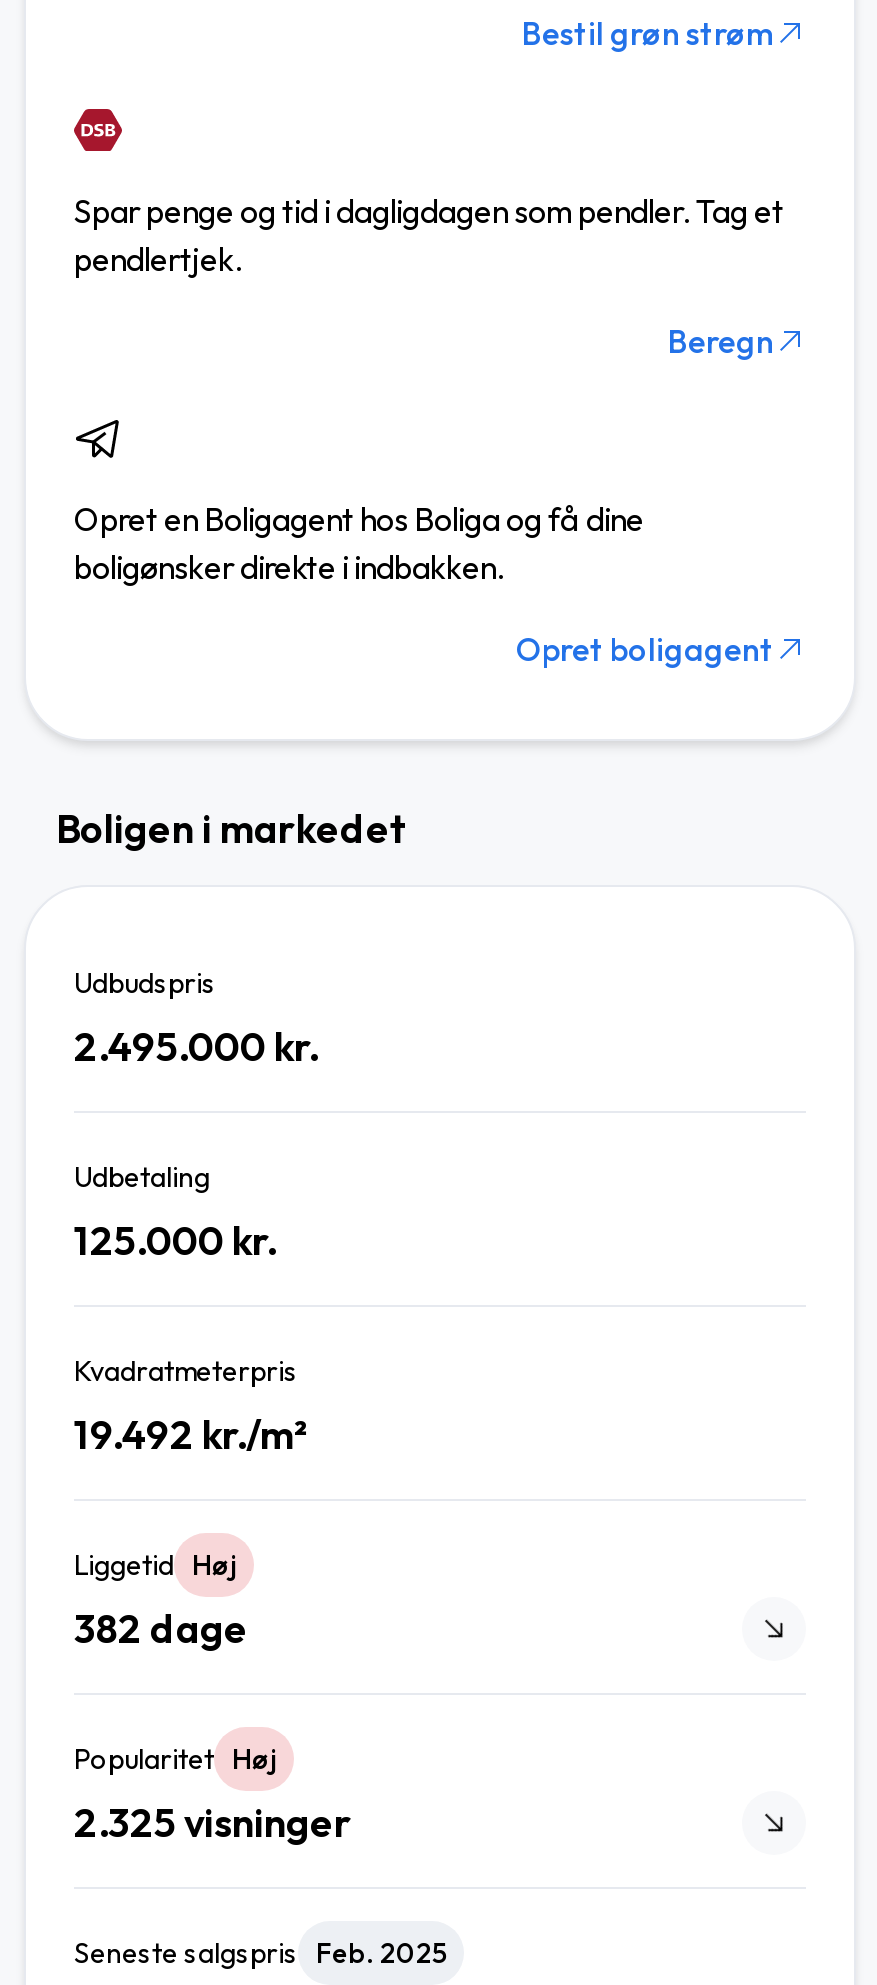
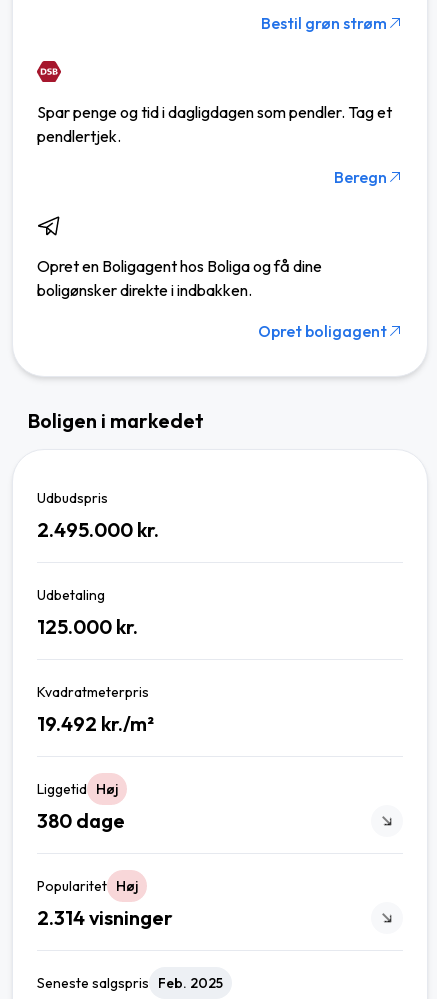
- 382 dage
+ 380 dage

- 2.325 visninger
+ 2.314 visninger
